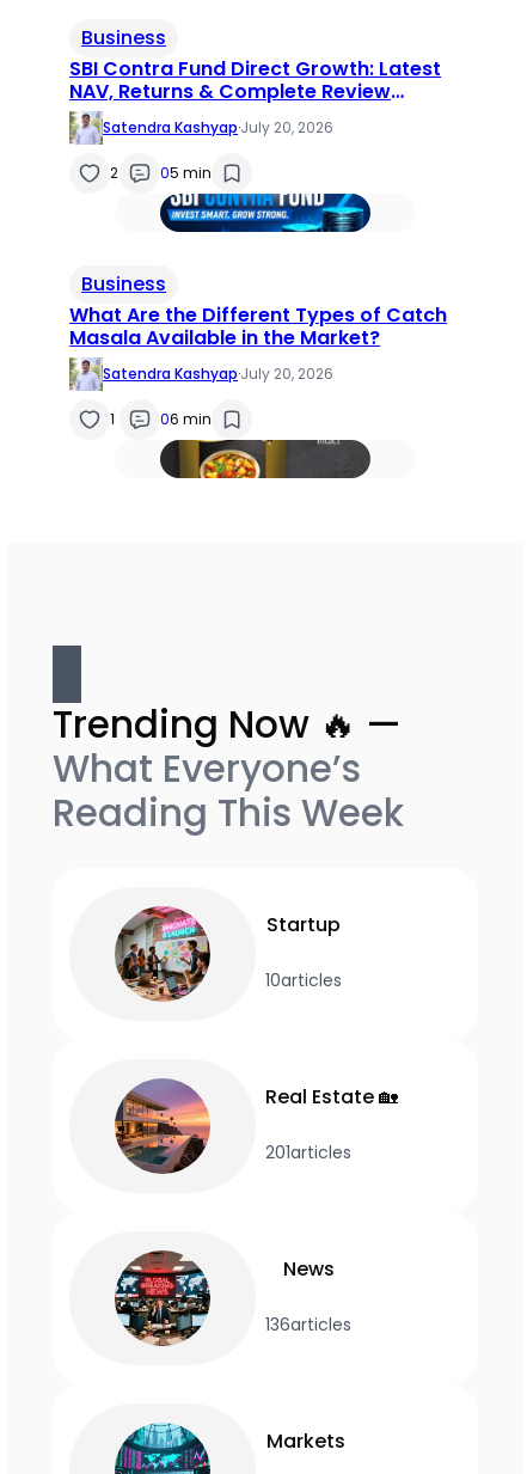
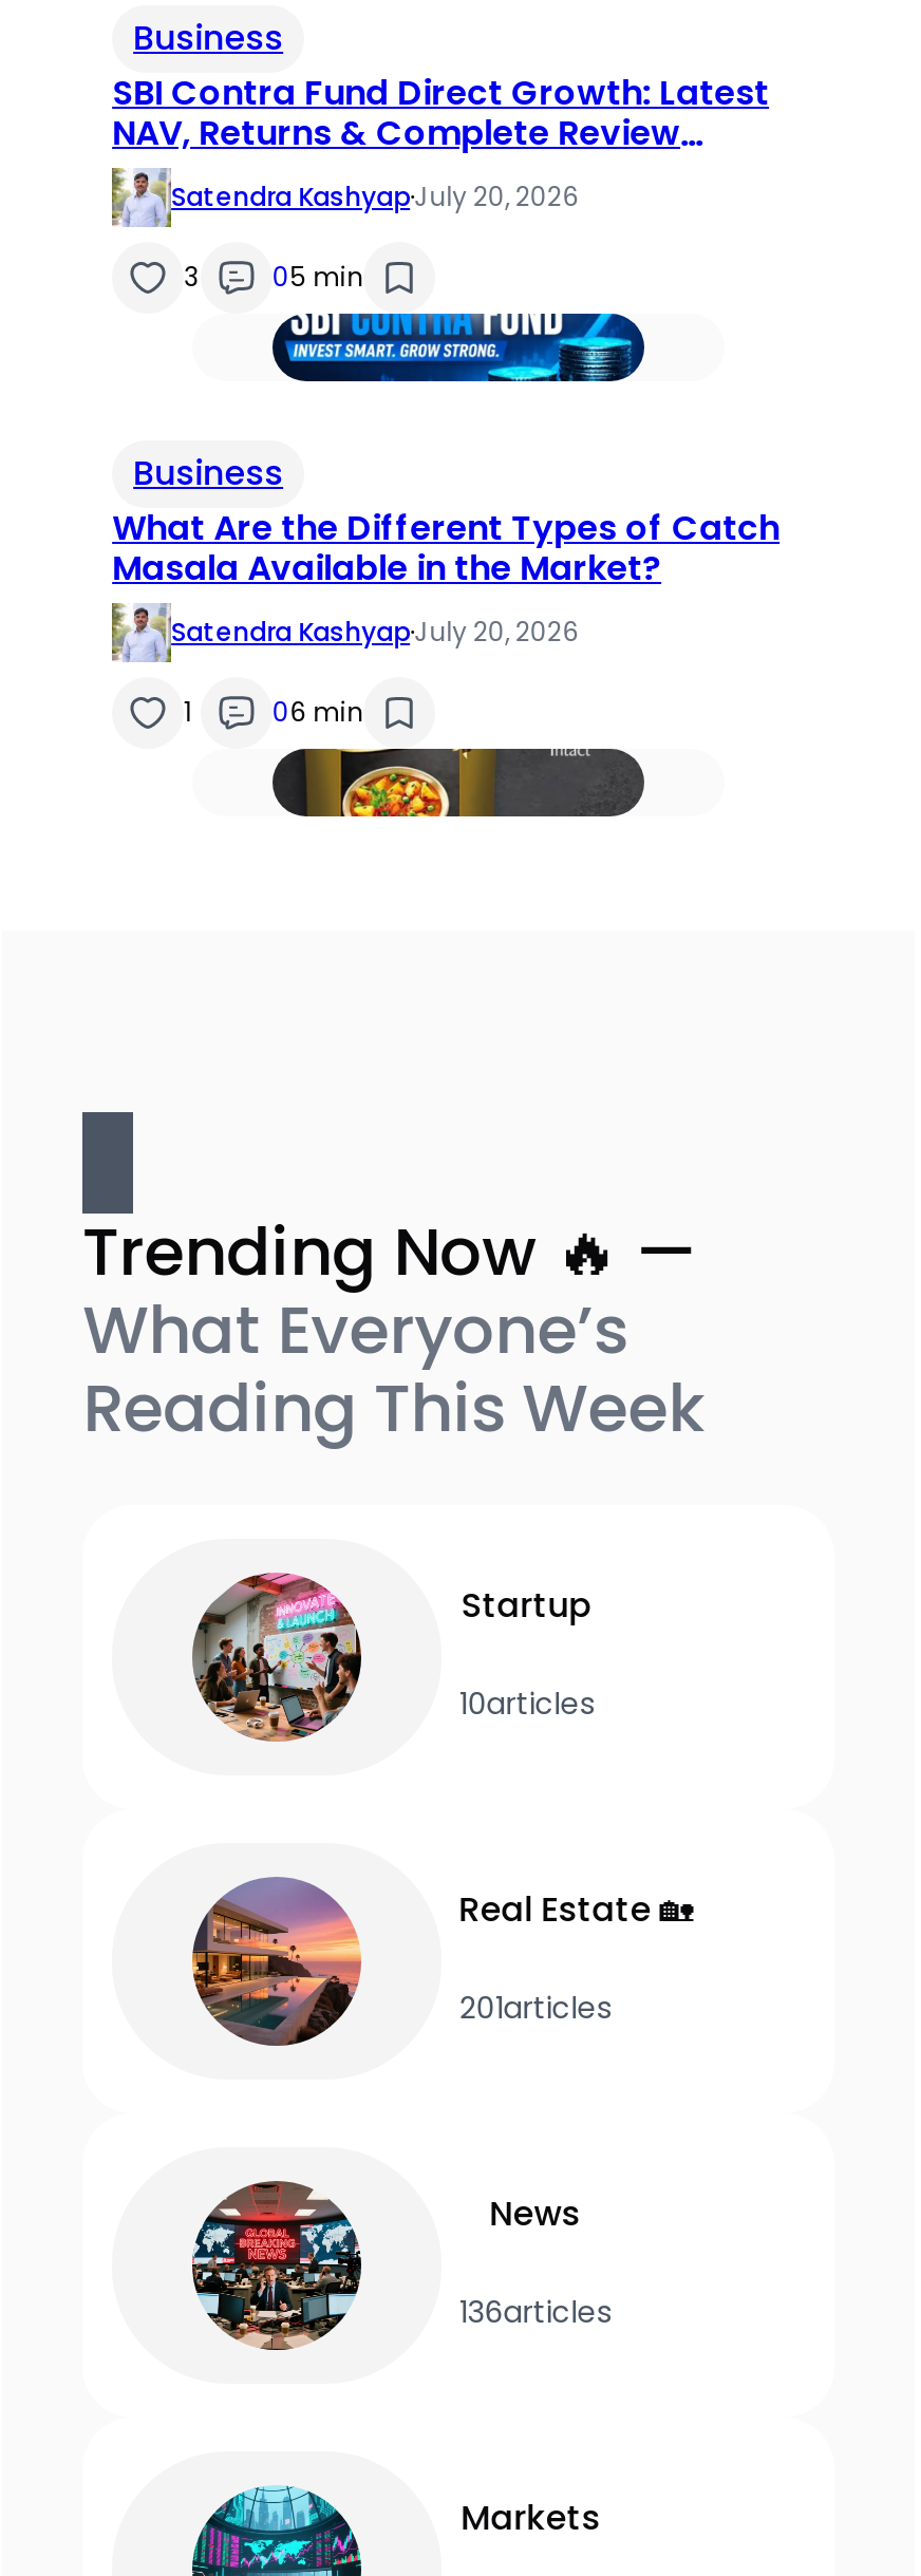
- 2
+ 3
